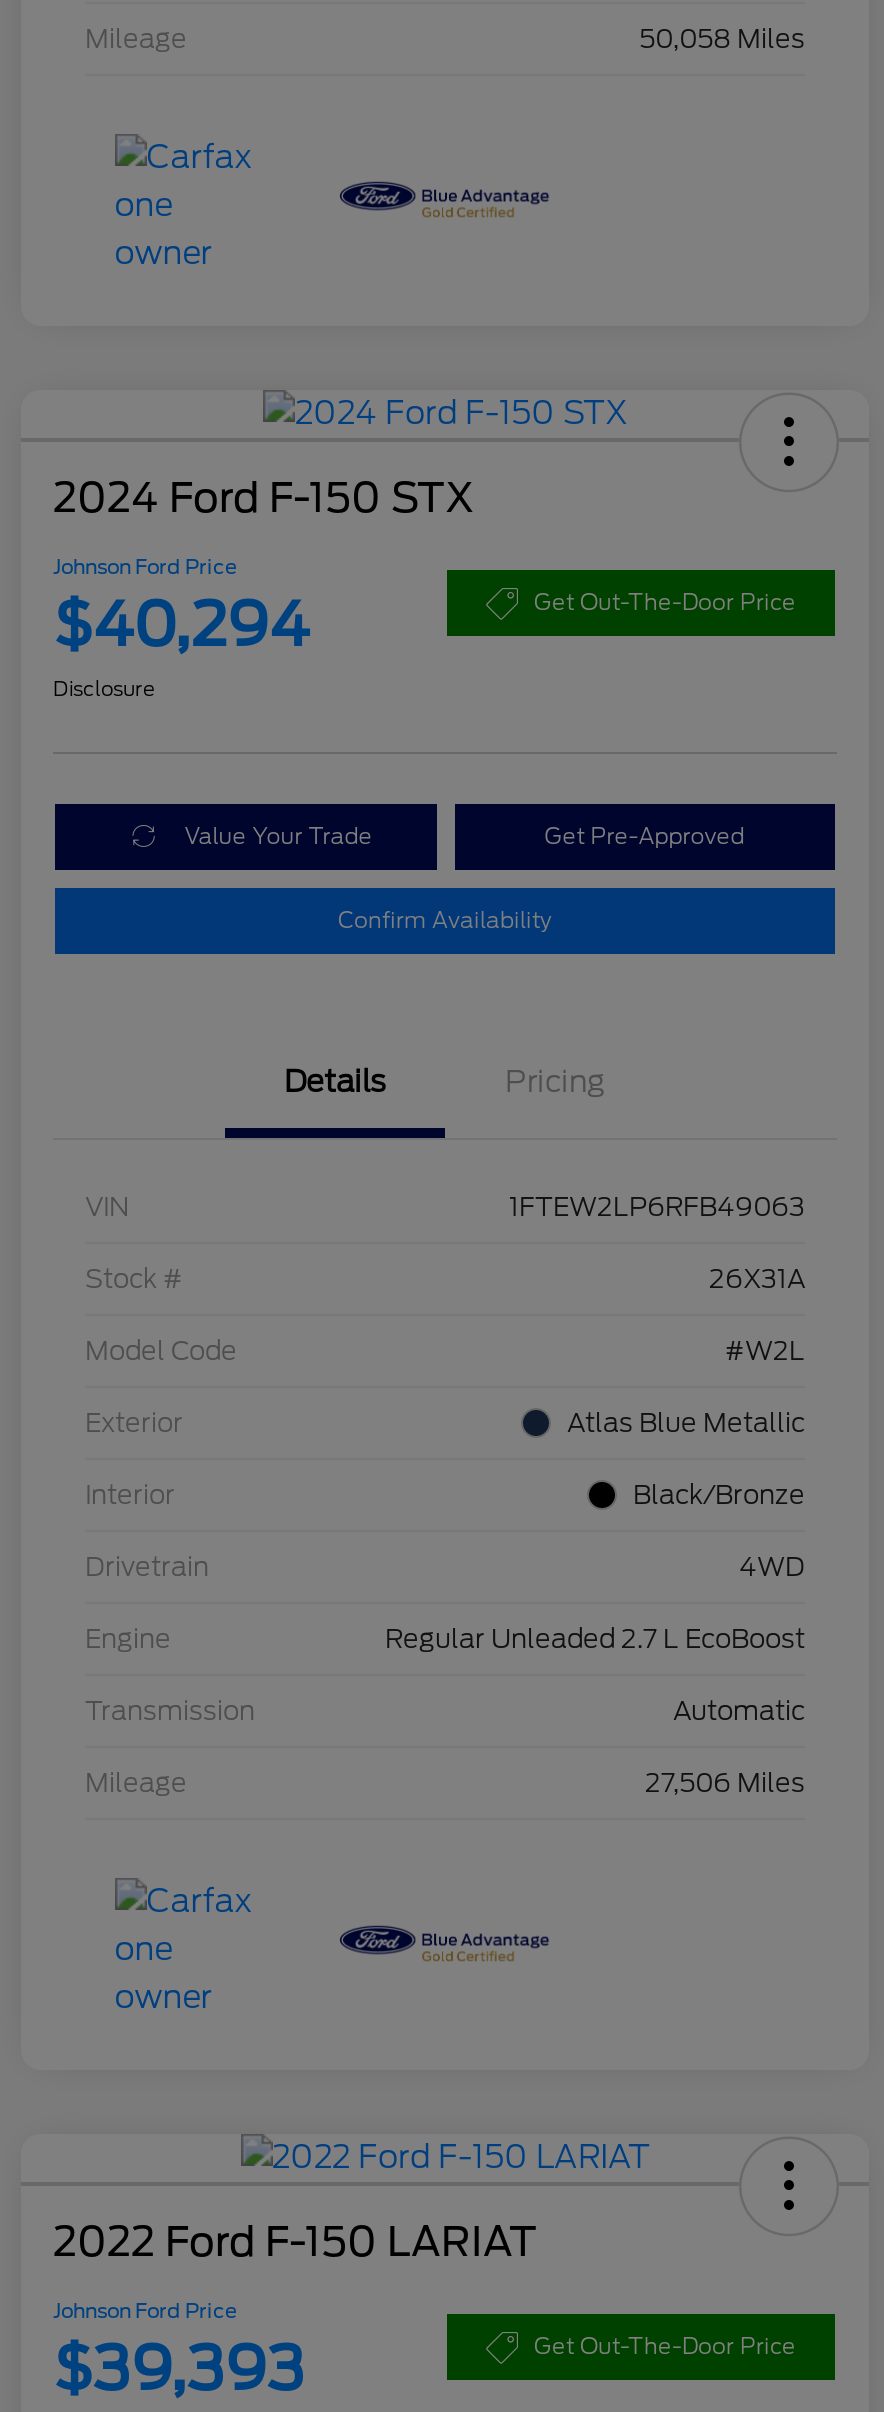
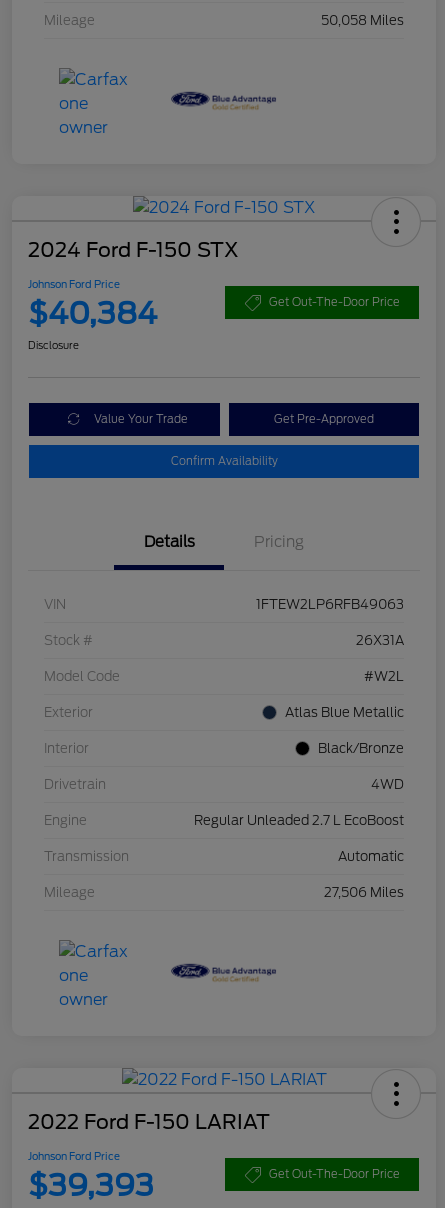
- $40,294
+ $40,384
